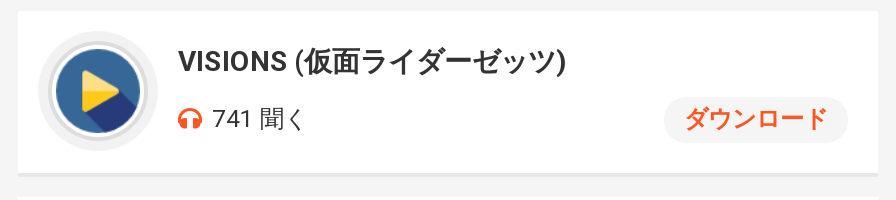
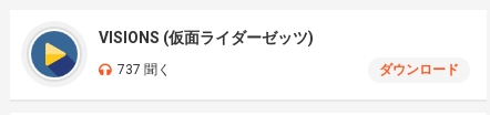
- 741 聞く
+ 737 聞く
